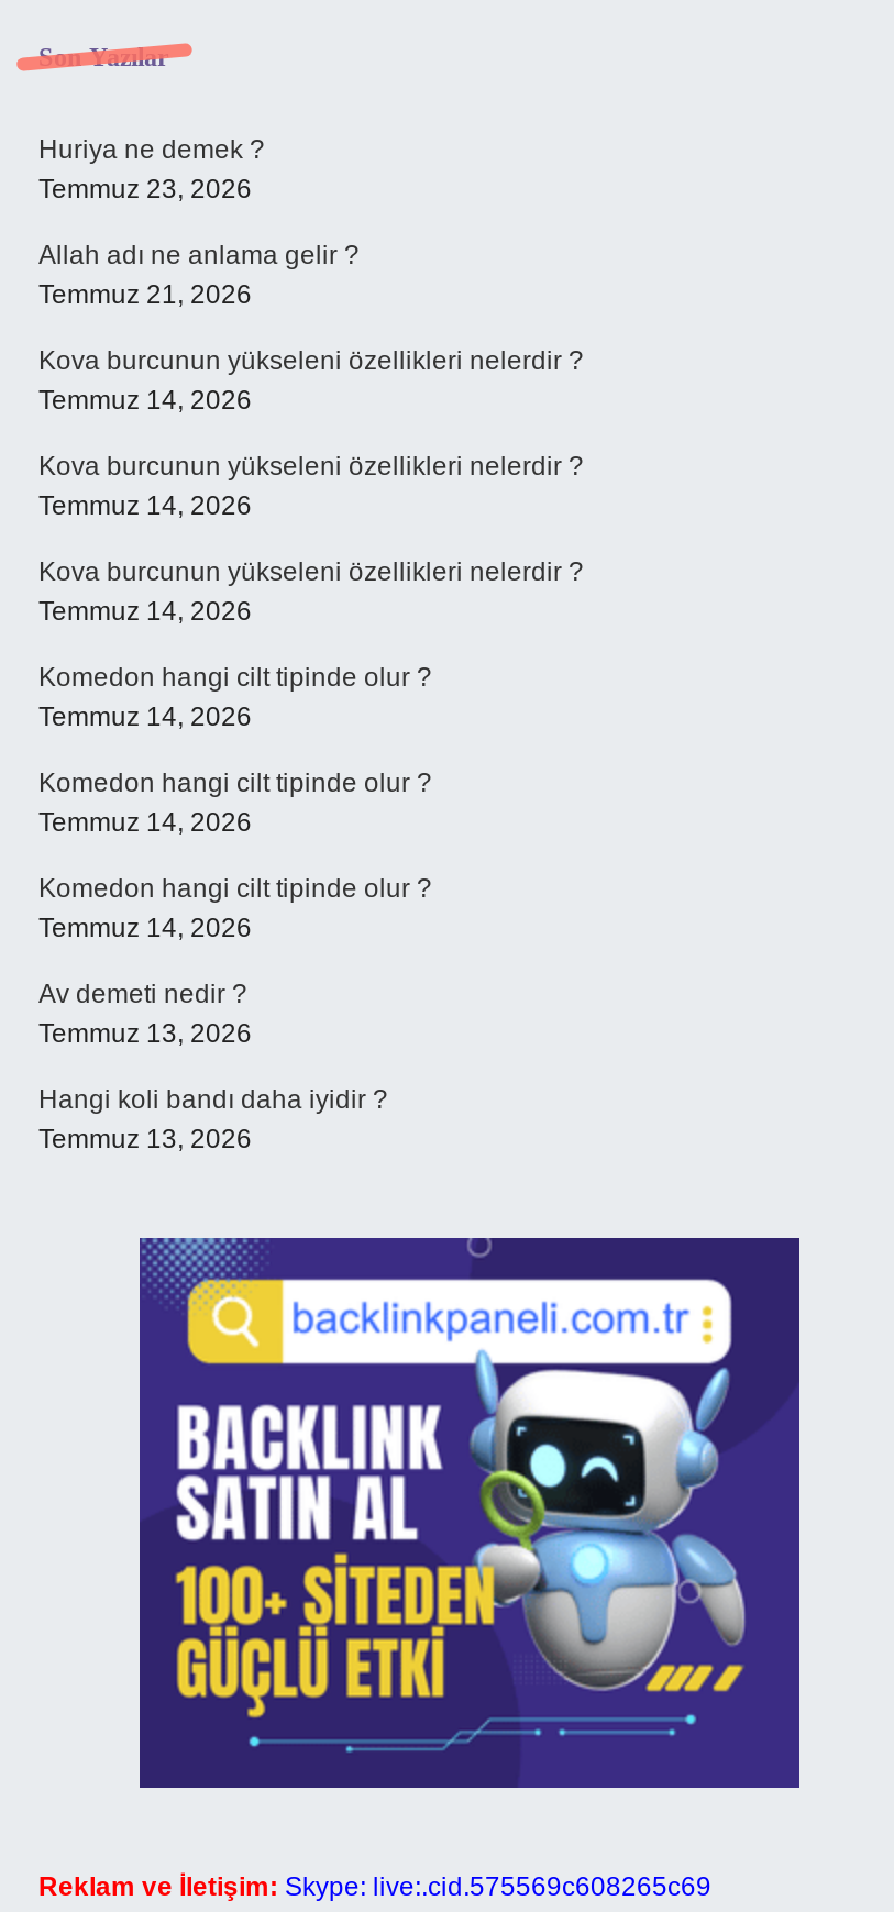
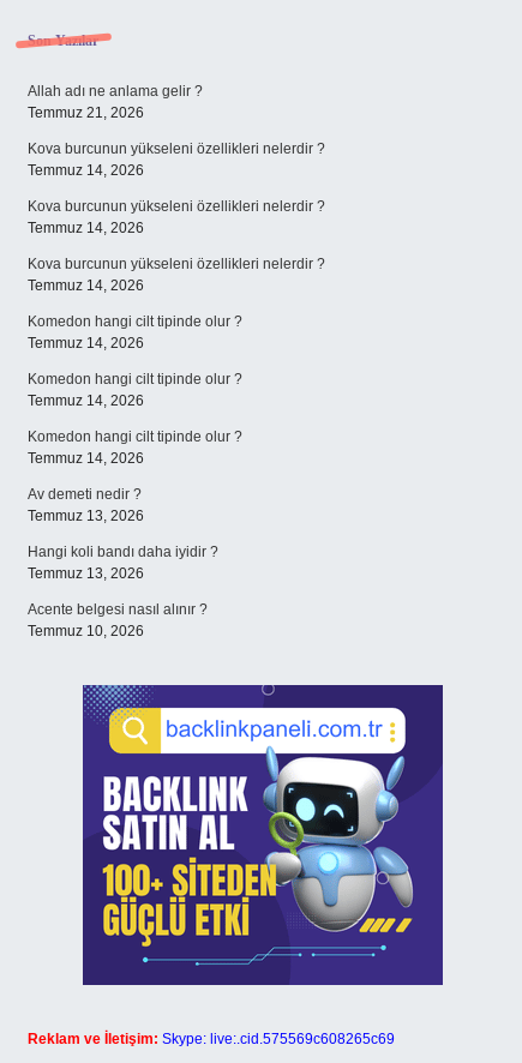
- Huriya ne demek ?
- Temmuz 23, 2026

moved up: Allah adı ne anlama gelir ? | Temmuz 21, 2026 | Kova burcunun yükseleni özellikleri nelerdir ? | ... | Hangi koli bandı daha iyidir ? | Temmuz 13, 2026

+ Acente belgesi nasıl alınır ?
+ Temmuz 10, 2026
